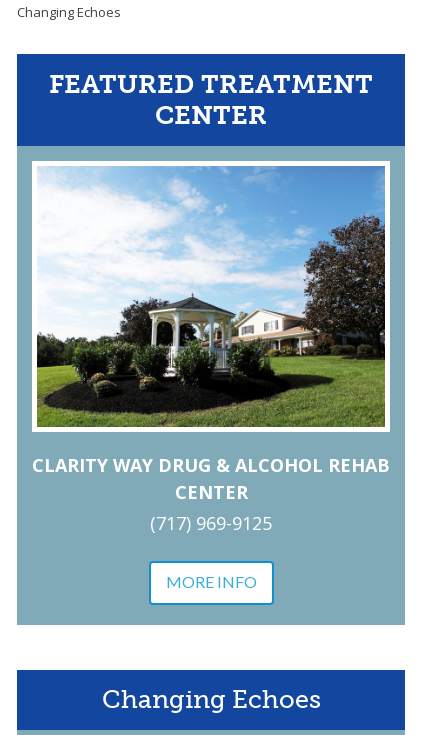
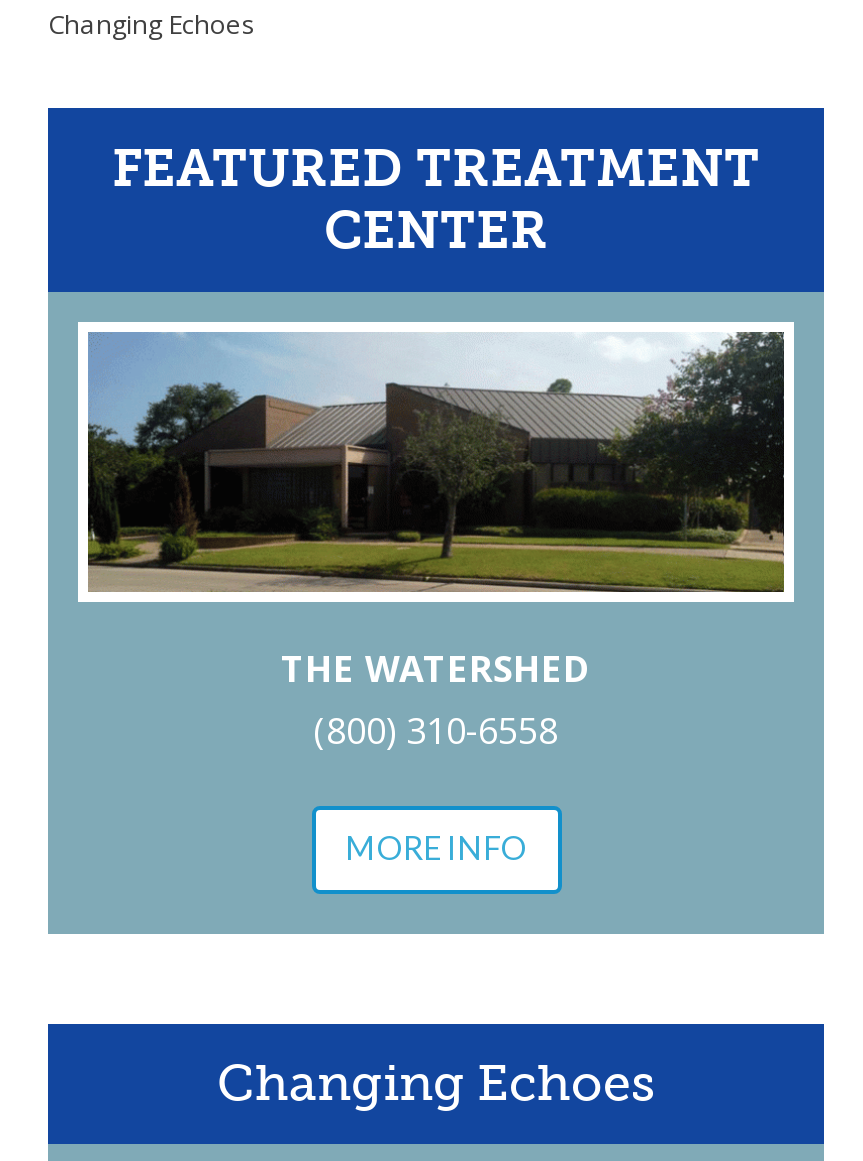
- [image]
- CLARITY WAY DRUG & ALCOHOL REHAB
- CENTER
- (717) 969-9125
+ [image]
+ THE WATERSHED
+ (800) 310-6558
